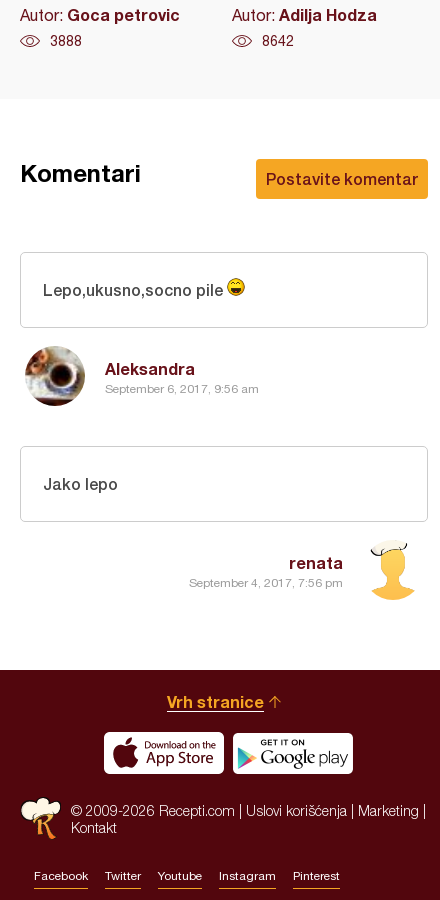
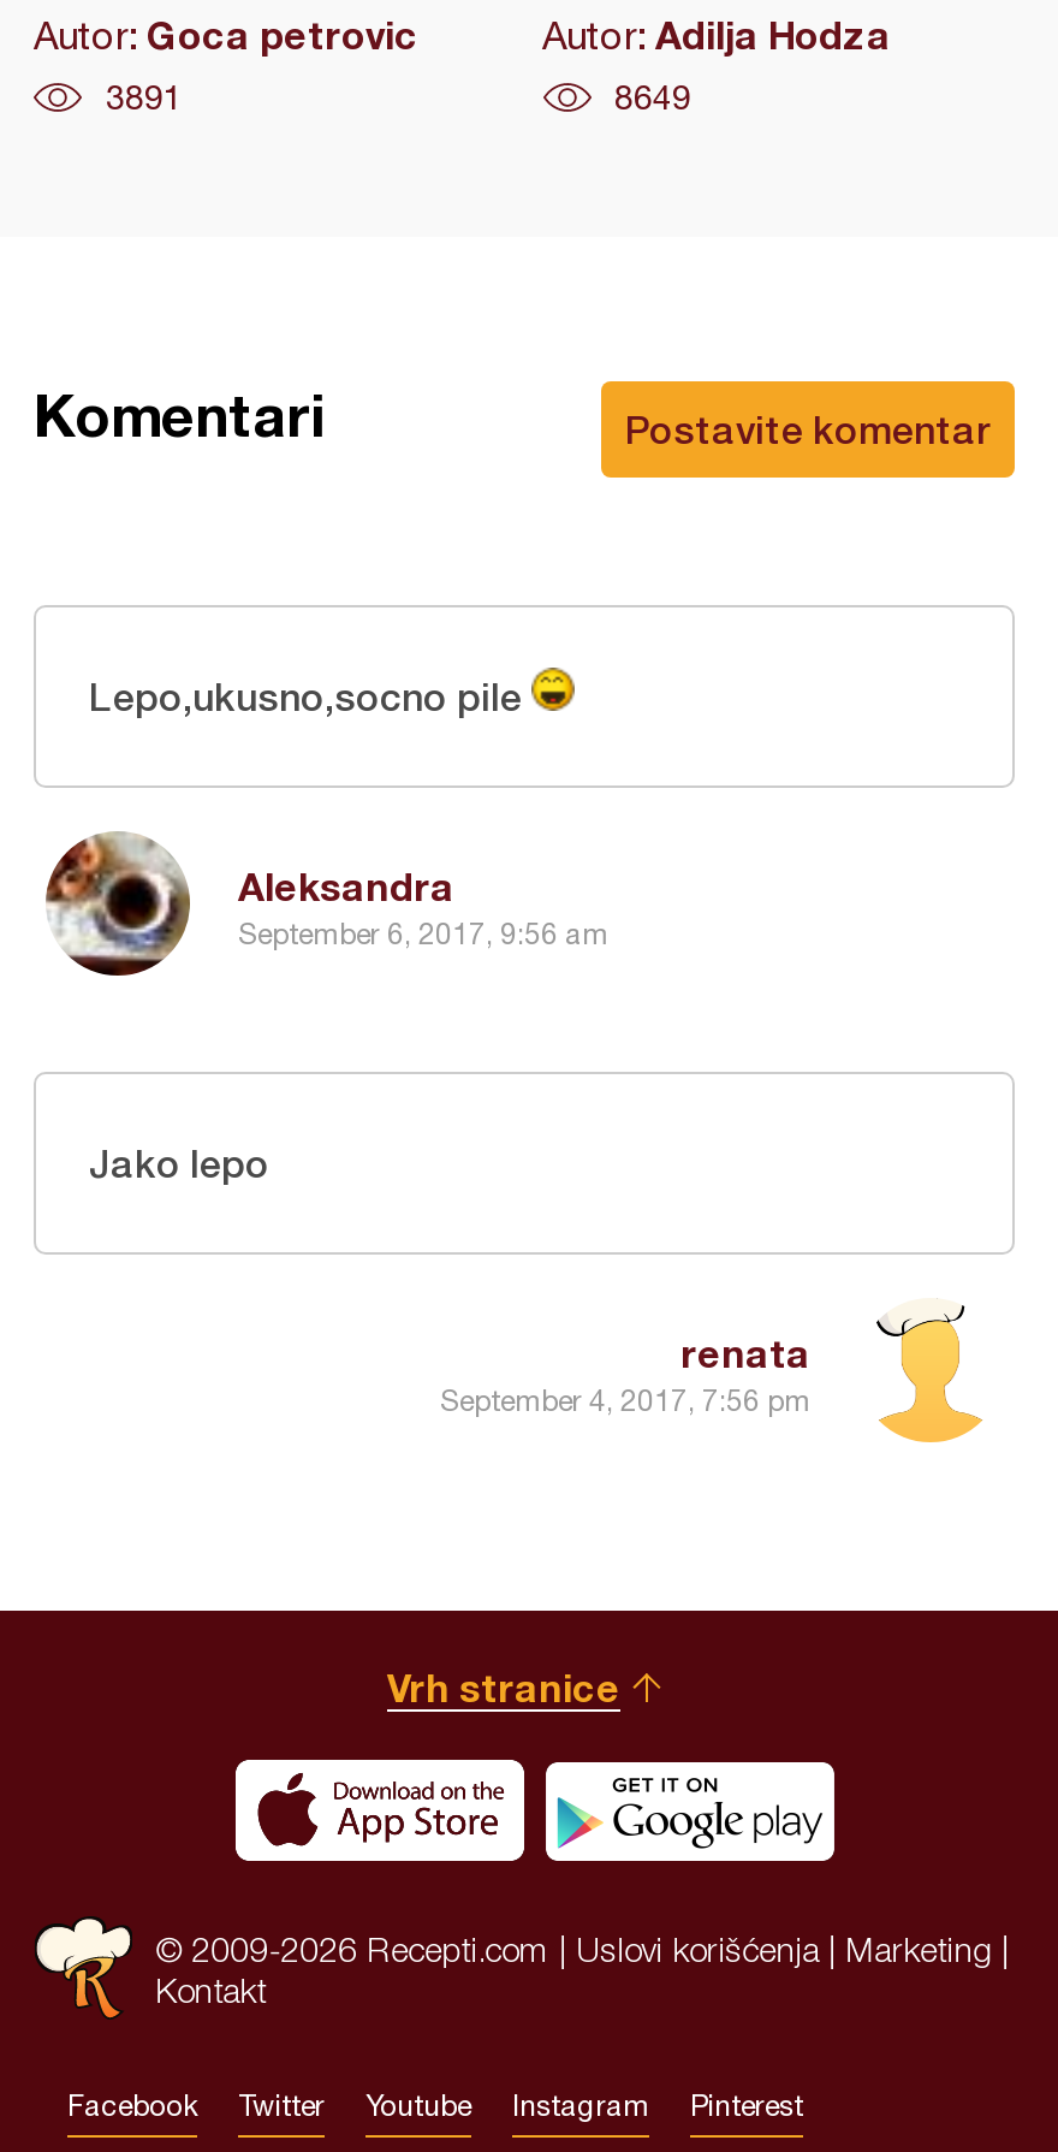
- 3888
+ 3891

- 8642
+ 8649
